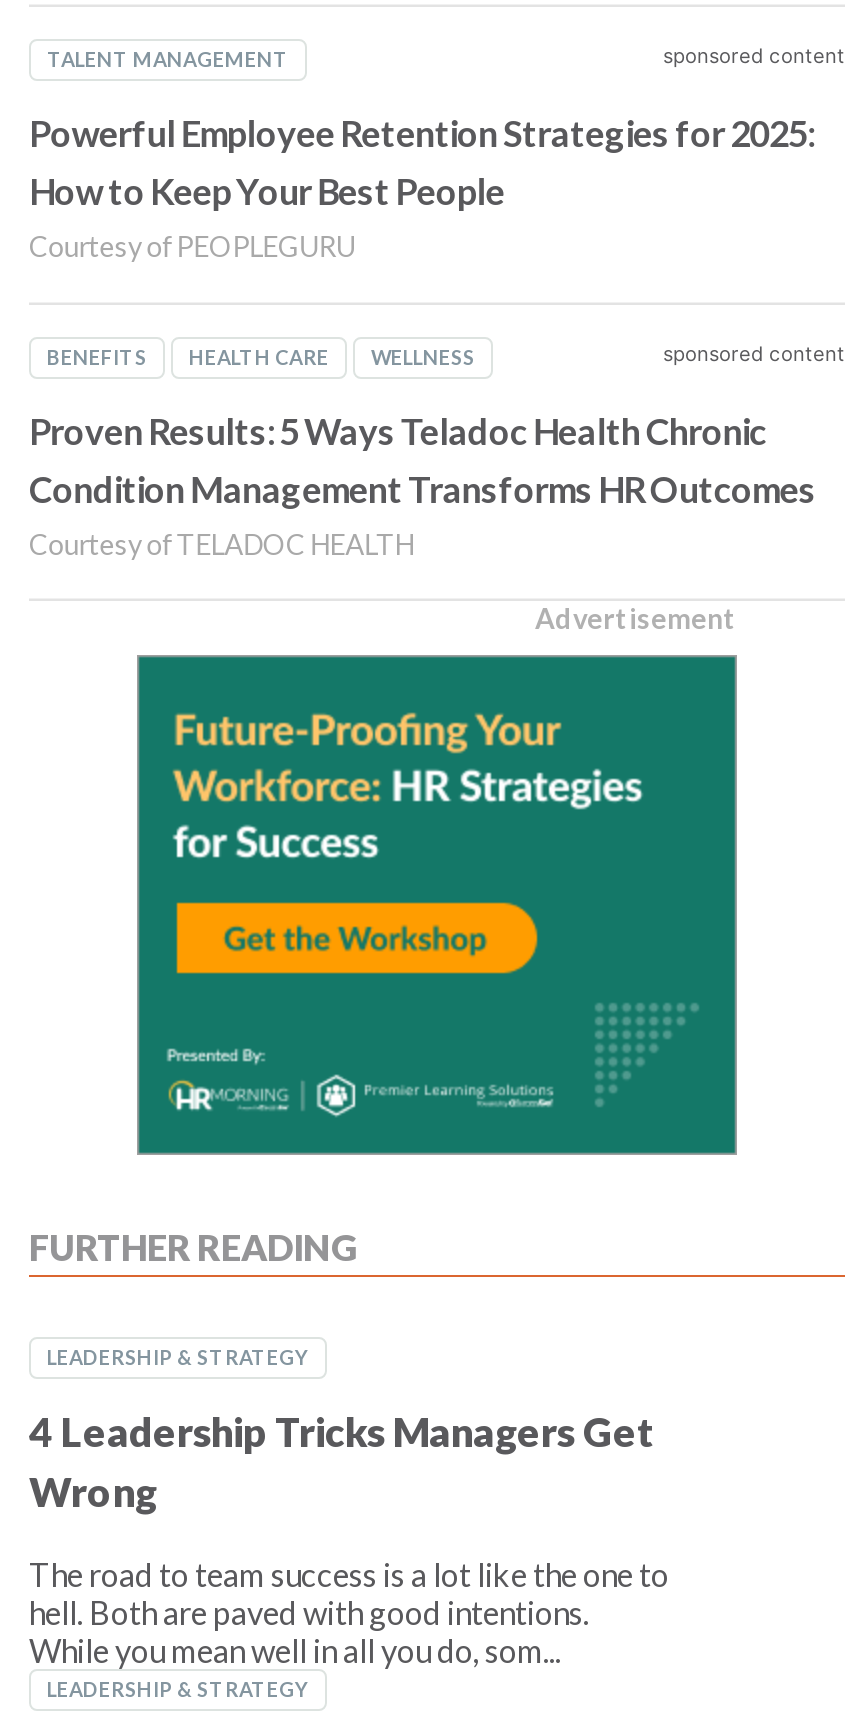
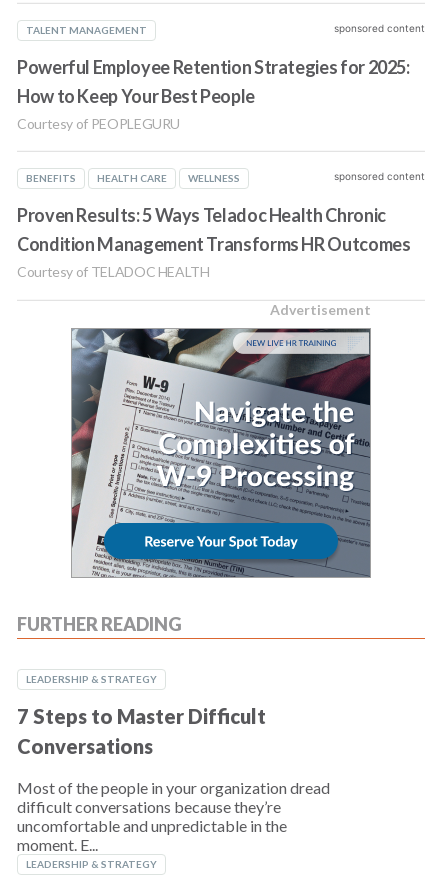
- [image]
+ [image]

- 4 Leadership Tricks Managers Get
- Wrong
+ 7 Steps to Master Difficult
+ Conversations

- The road to team success is a lot like the one to
- hell. Both are paved with good intentions.
- While you mean well in all you do, som...
+ Most of the people in your organization dread
+ difficult conversations because they’re
+ uncomfortable and unpredictable in the
+ moment. E...
